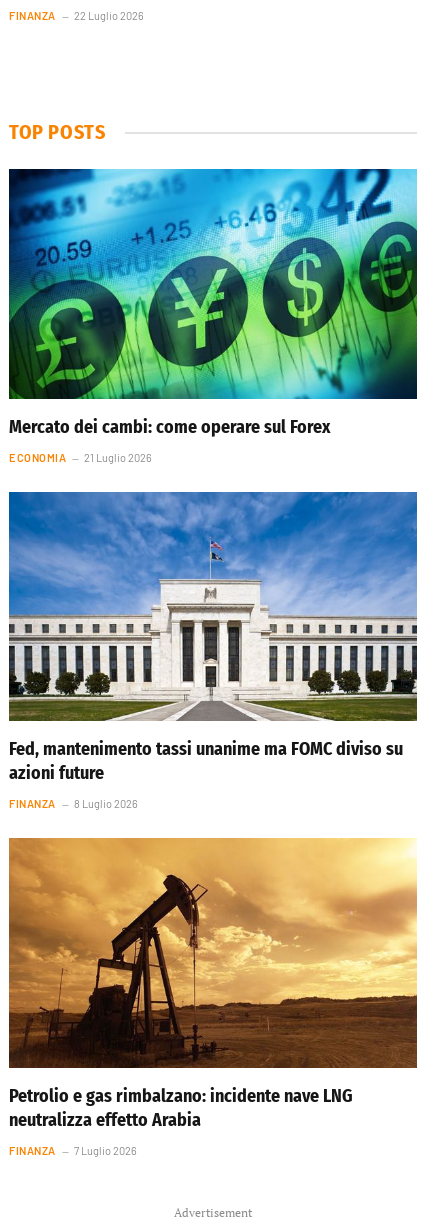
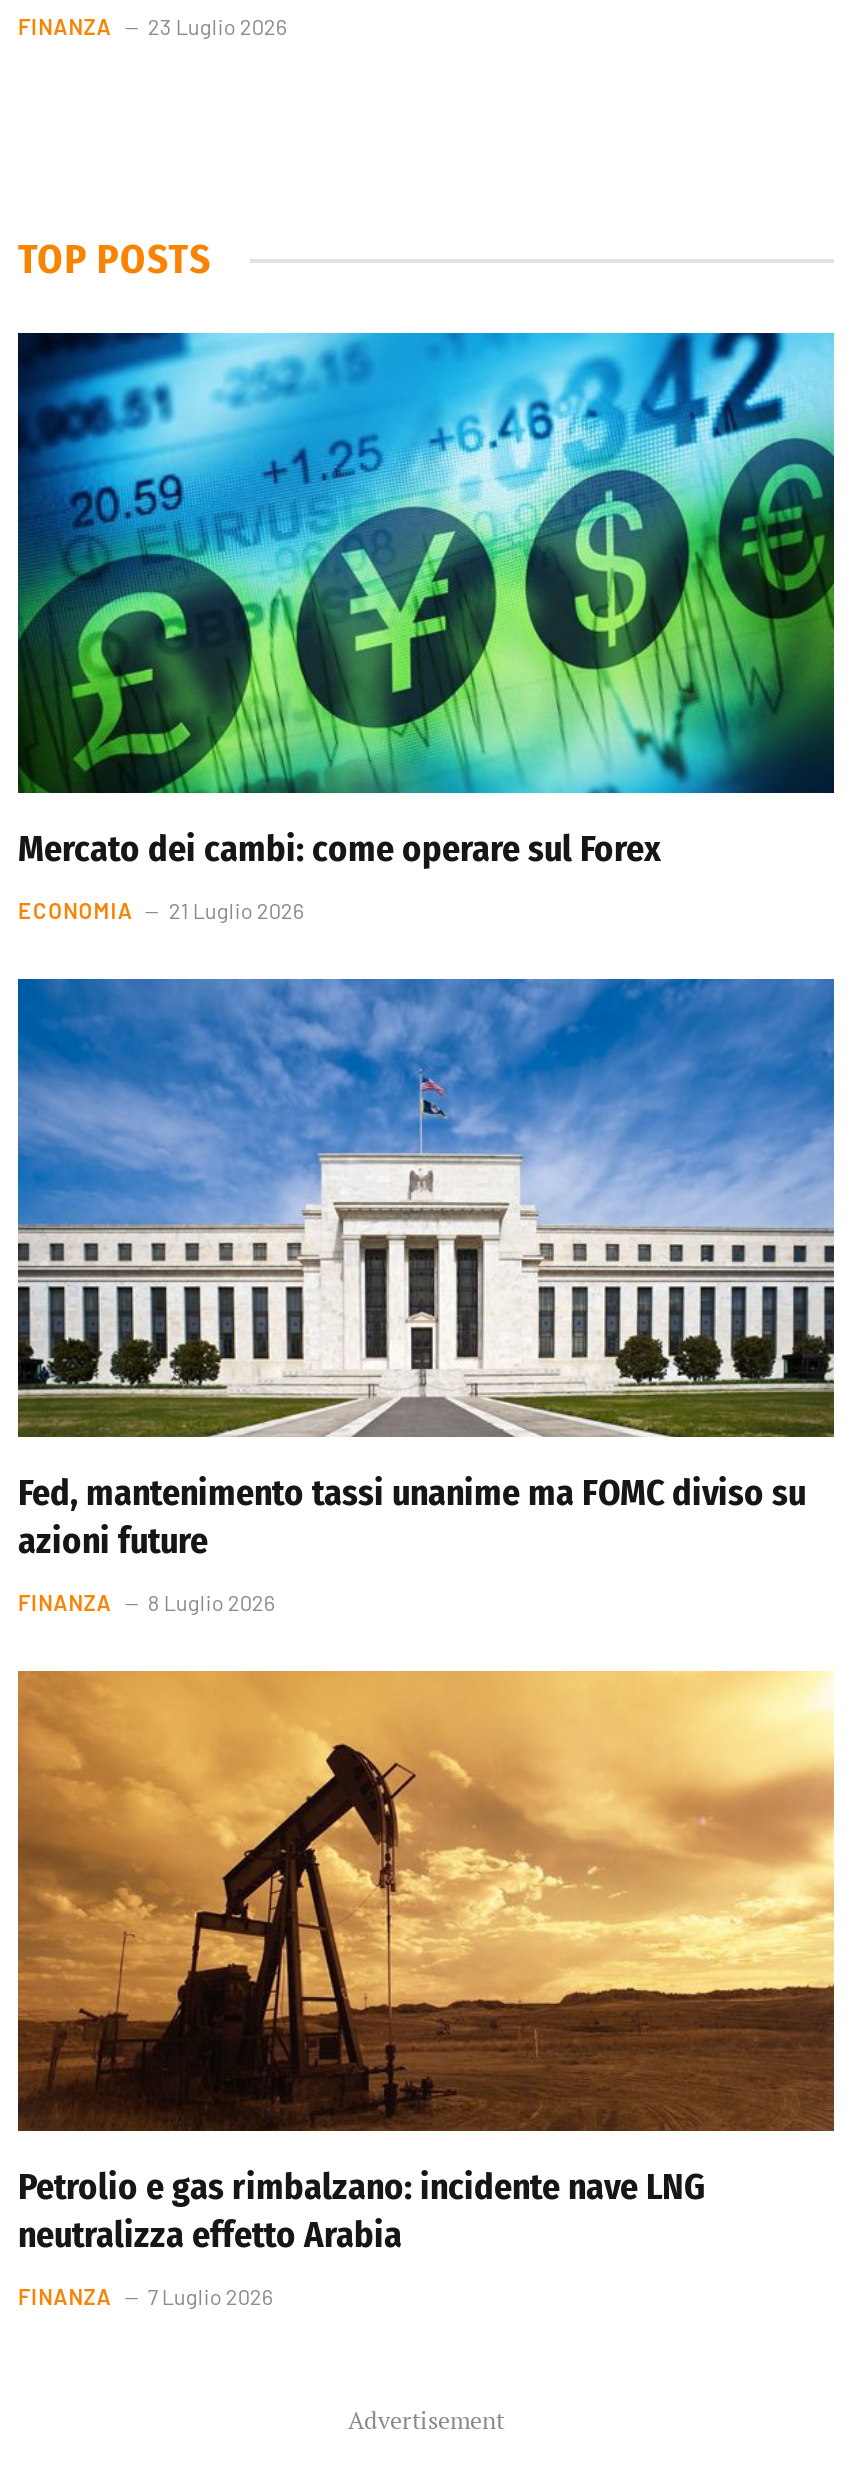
- FINANZA 22 Luglio 2026
+ FINANZA 23 Luglio 2026
